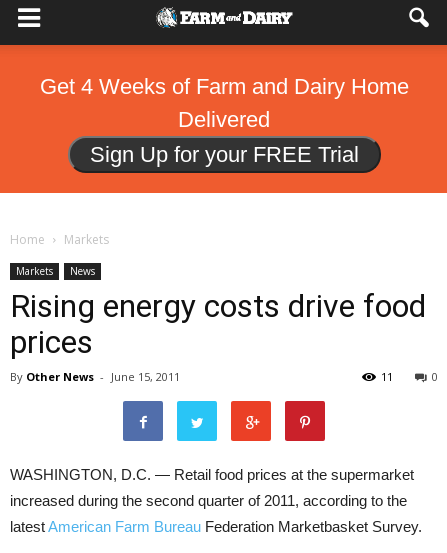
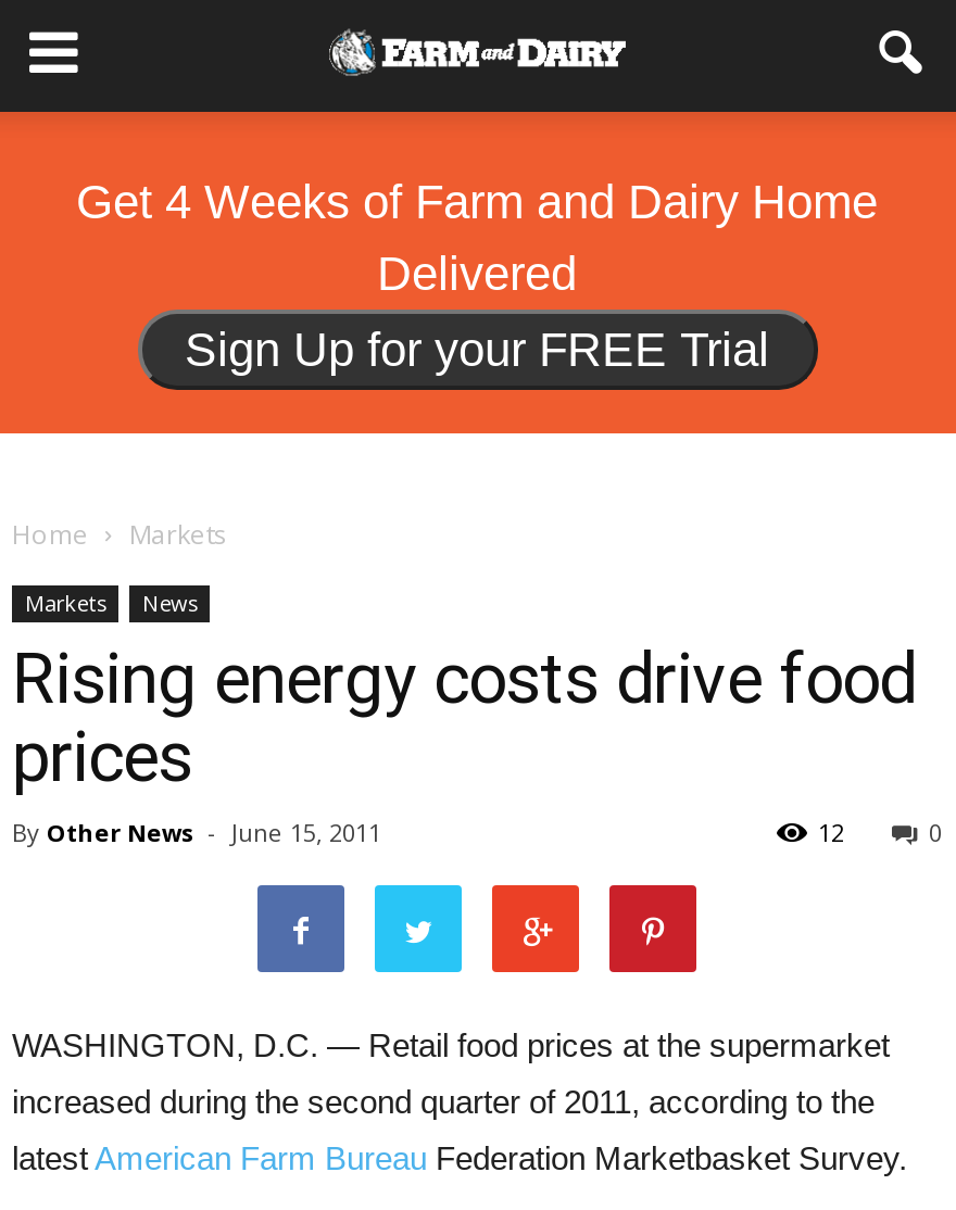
- 11
+ 12
